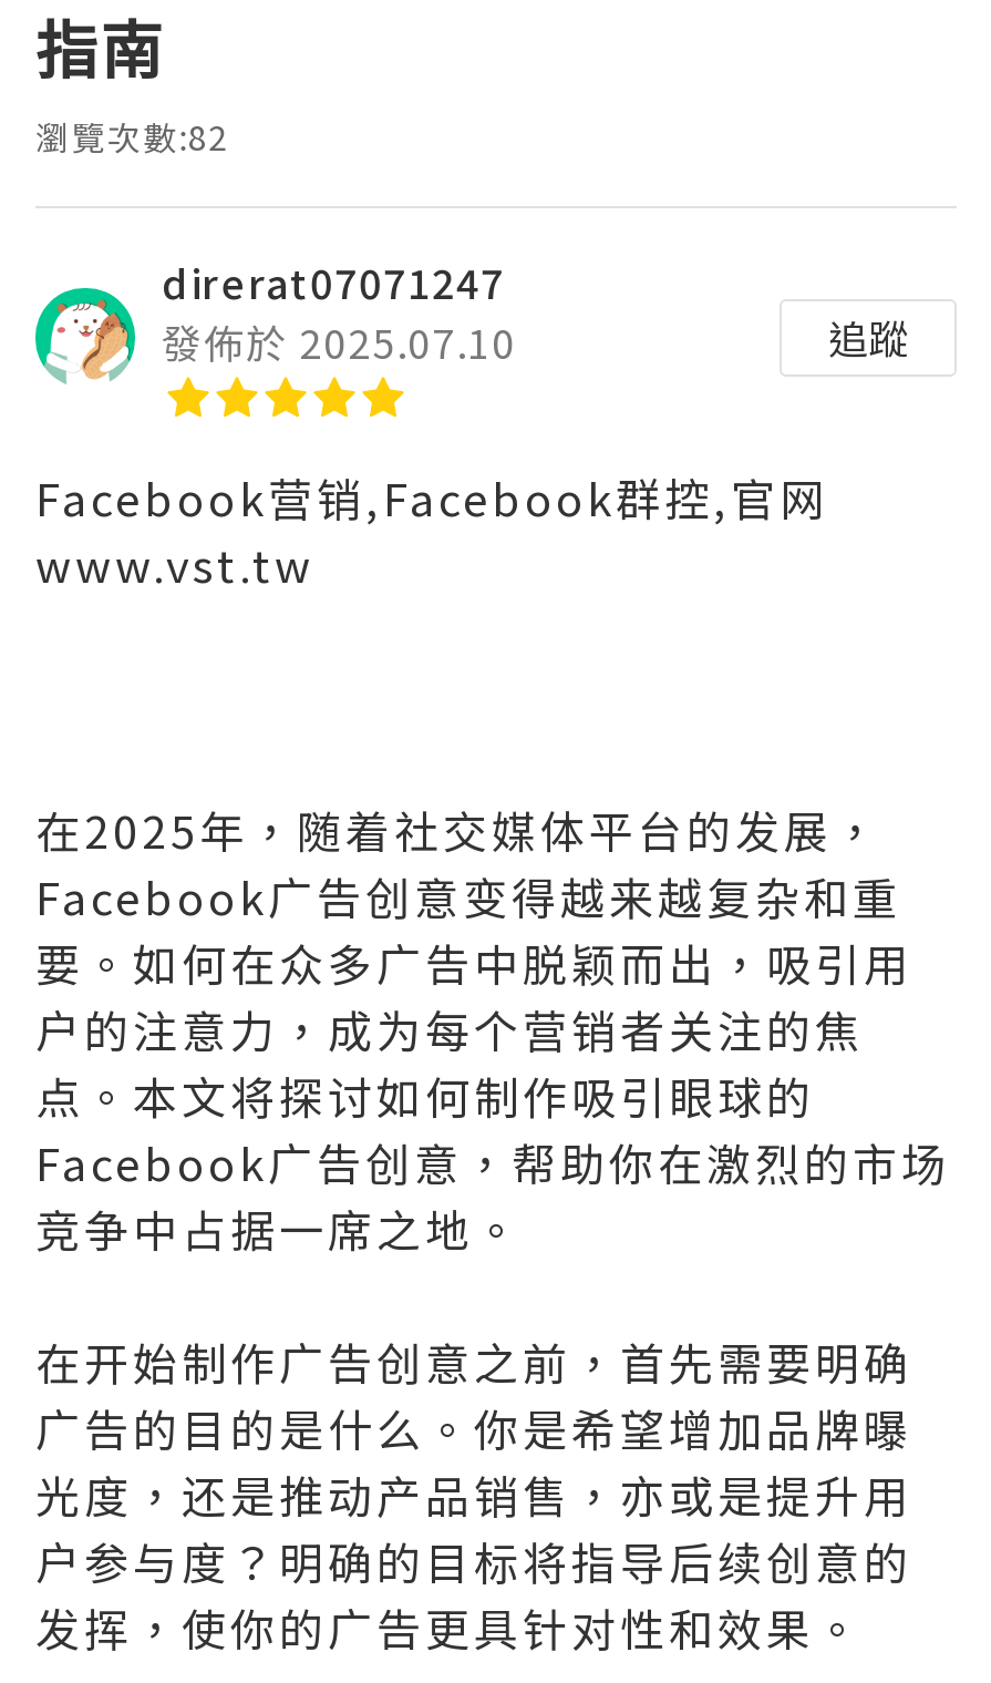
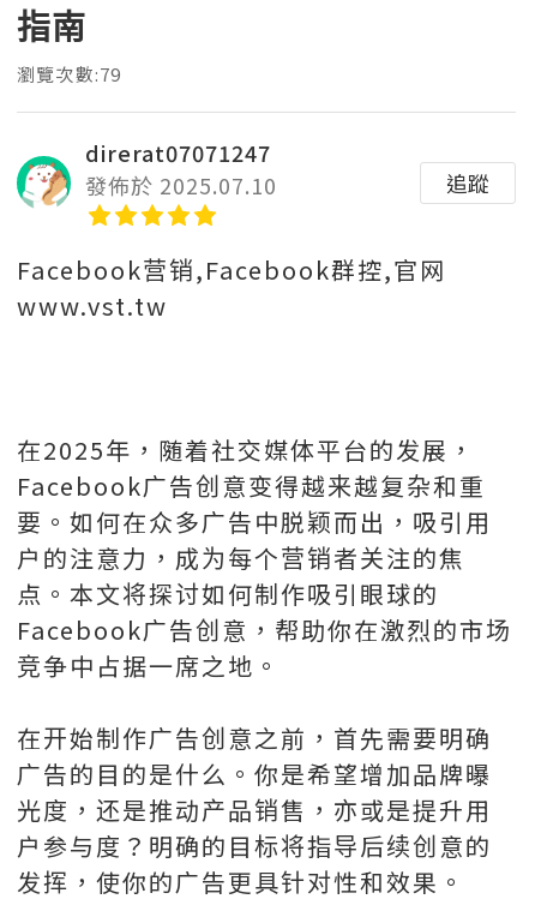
- 瀏覽次數:82
+ 瀏覽次數:79
